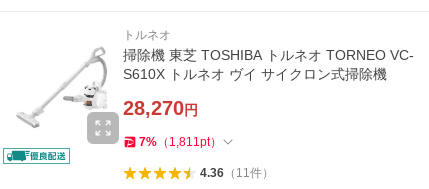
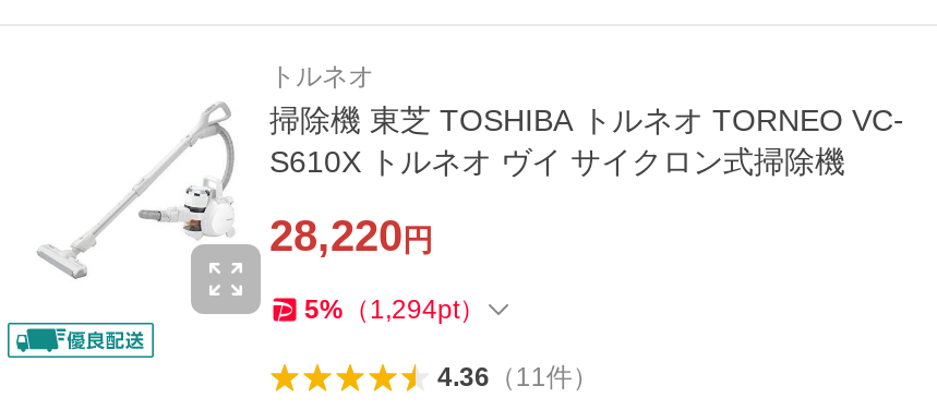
- 28,270円
+ 28,220円

- 7%（1,811pt）
+ 5%（1,294pt）
